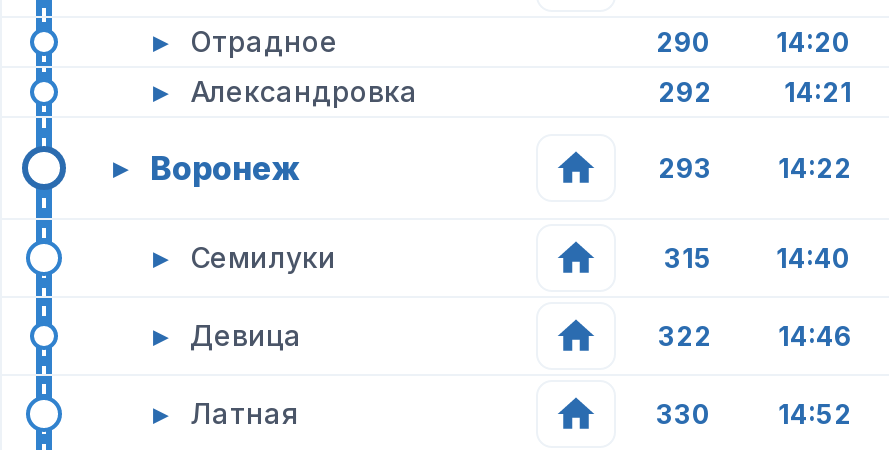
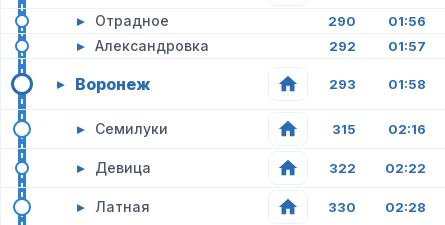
- 290 14:20
+ 290 01:56

- 14:21
+ 01:57

- 14:22
+ 01:58

- 315 14:40
+ 315 02:16

- 14:46
+ 02:22

- 14:52
+ 02:28
